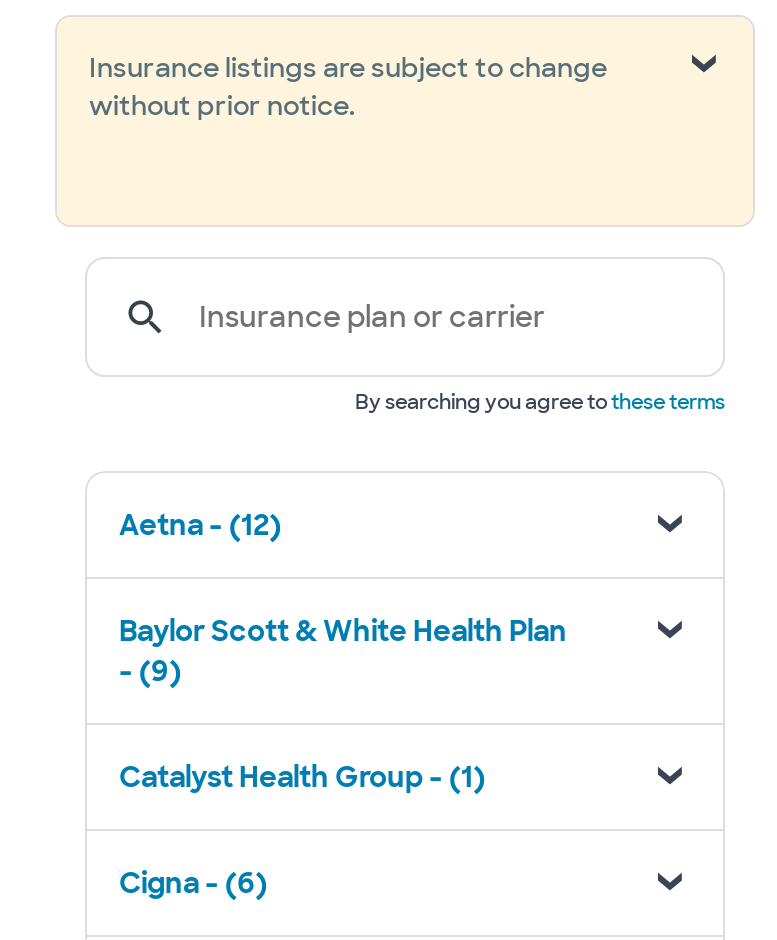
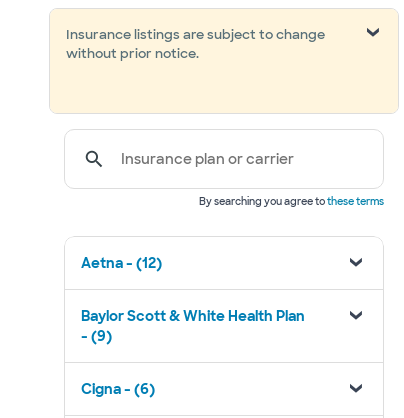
- Catalyst Health Group - (1)
